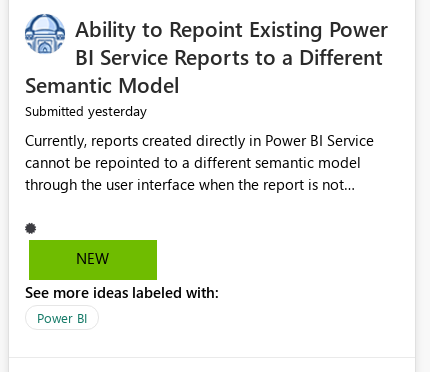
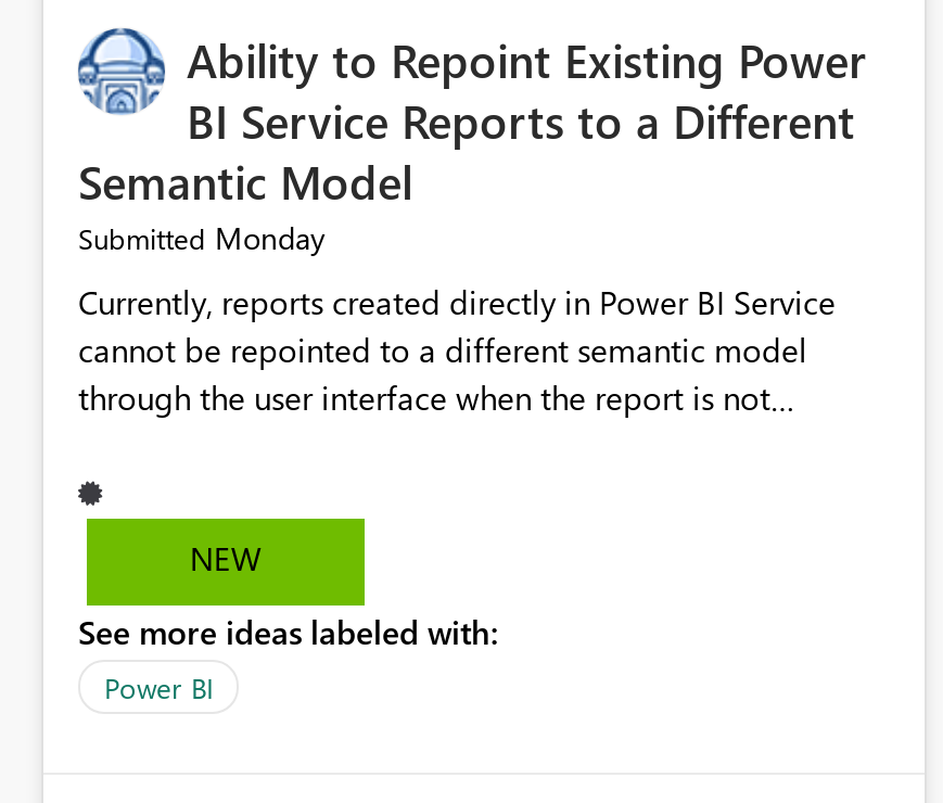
- Submitted yesterday
+ Submitted Monday
